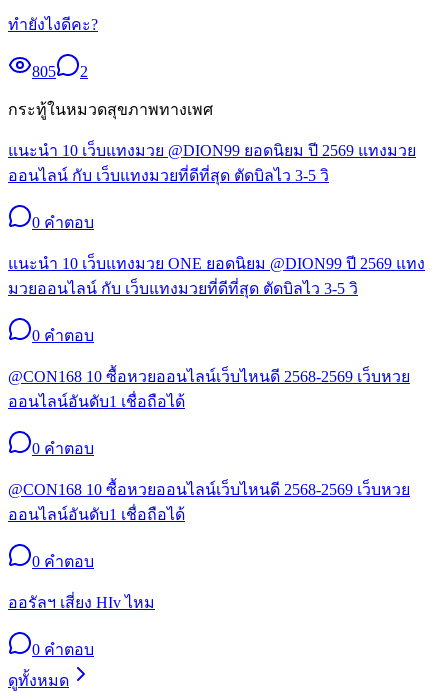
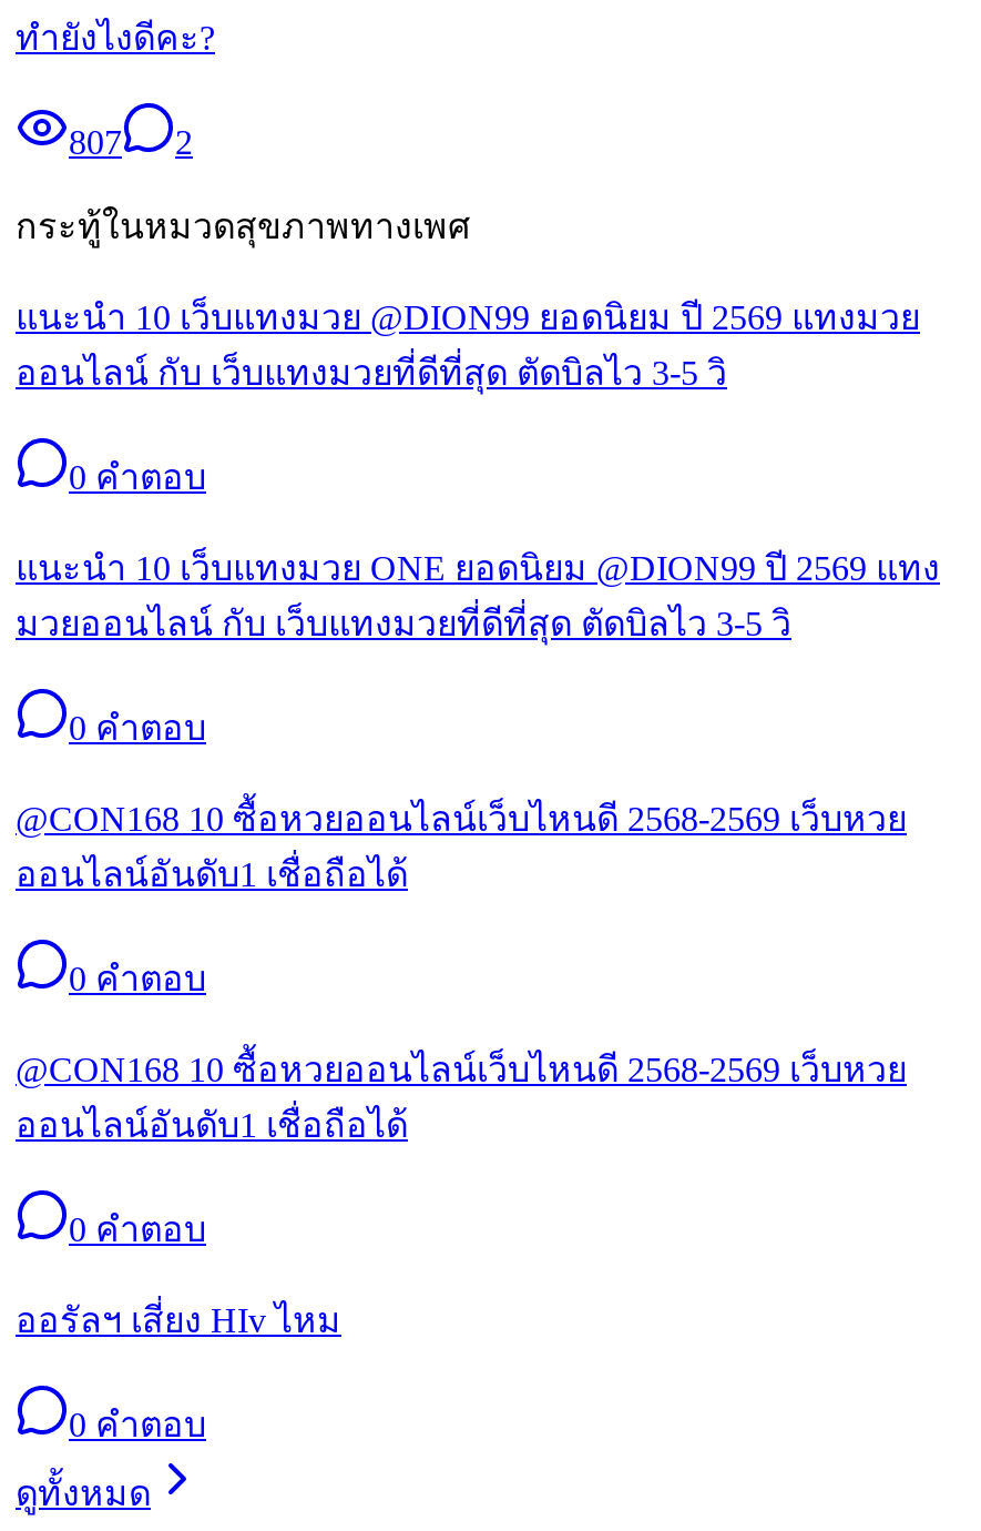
- 805 2
+ 807 2
